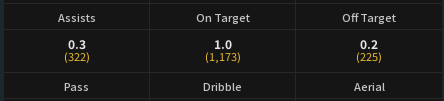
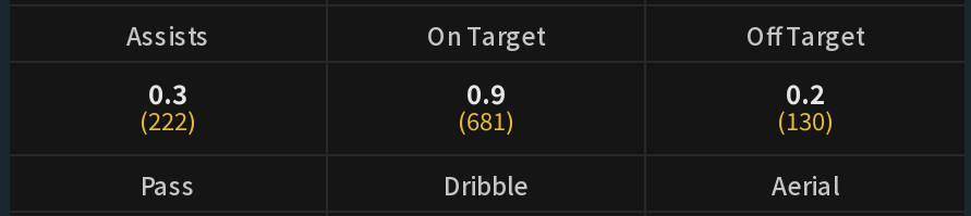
- 1.0
+ 0.9

- (322)
+ (222)

- (1,173)
+ (681)

- (225)
+ (130)
